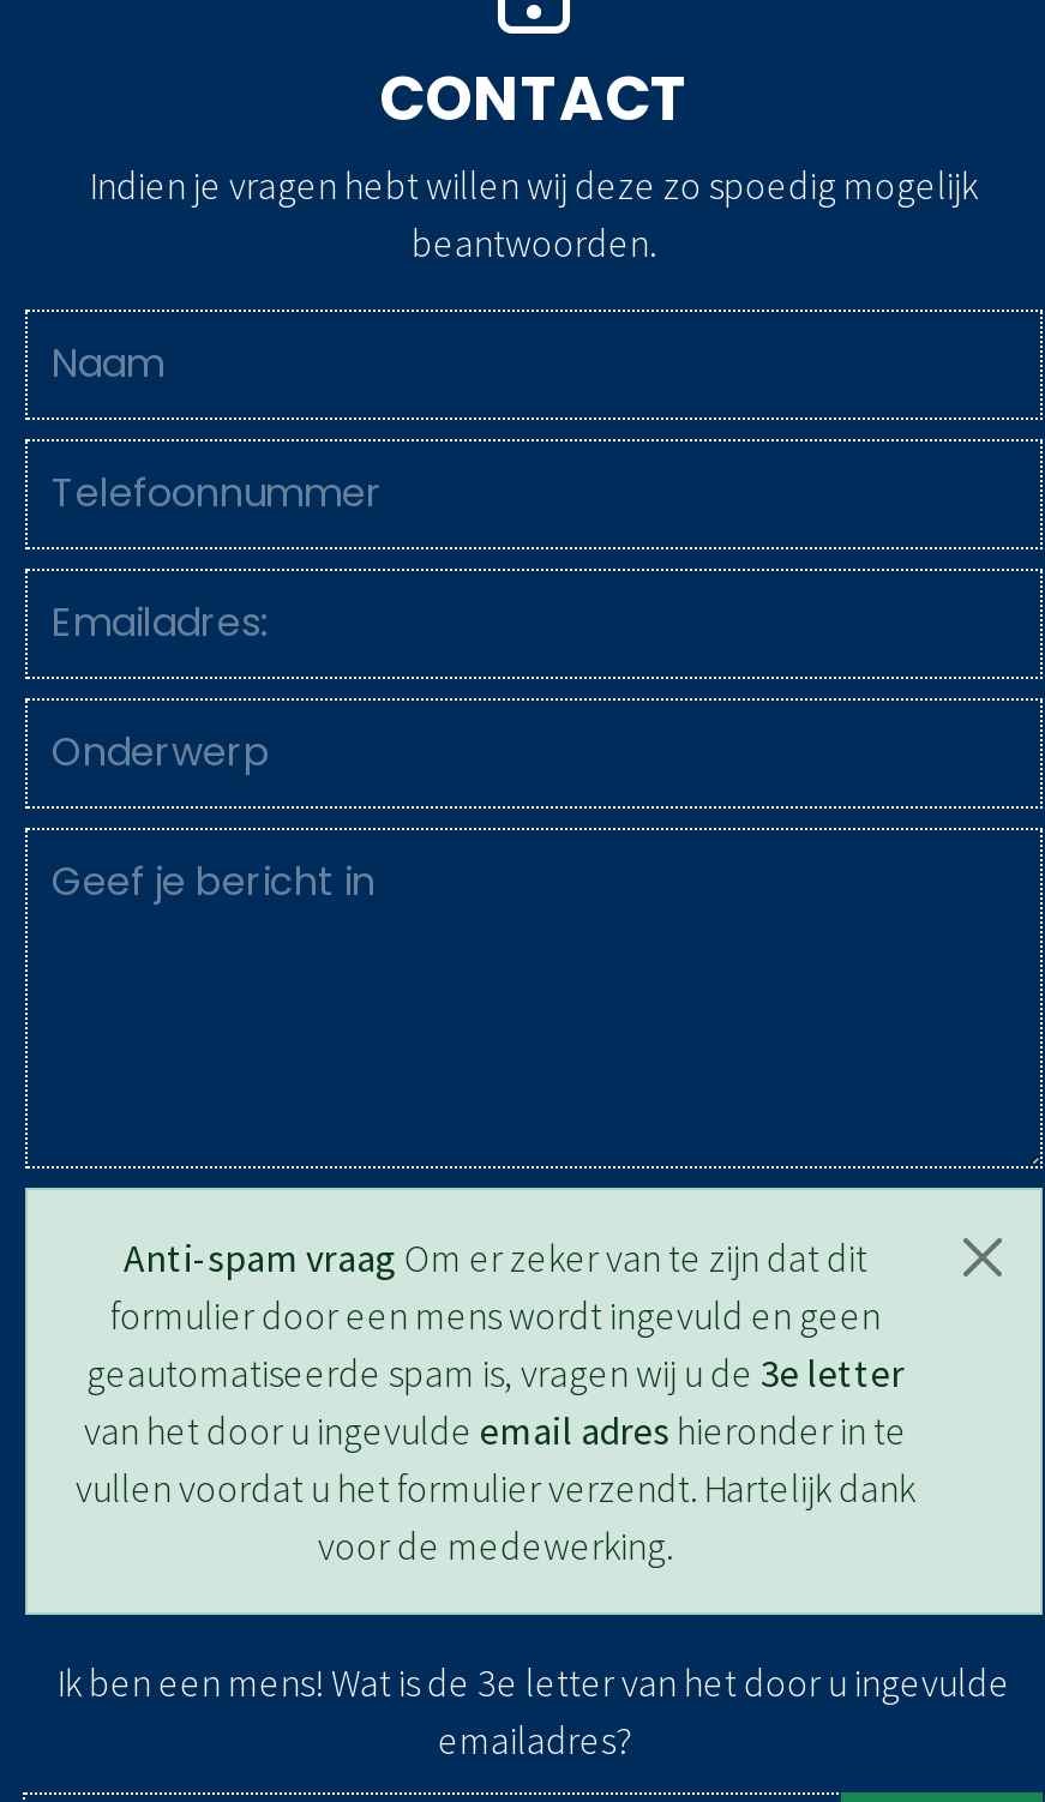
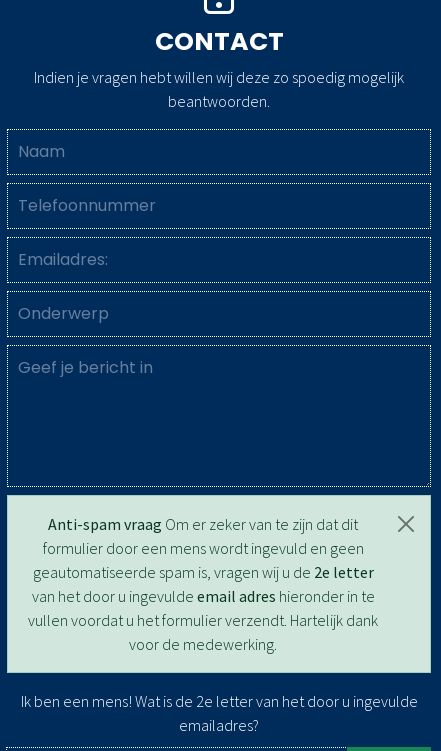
- geautomatiseerde spam is, vragen wij u de 3e letter
+ geautomatiseerde spam is, vragen wij u de 2e letter

- Ik ben een mens! Wat is de 3e letter van het door u ingevulde
+ Ik ben een mens! Wat is de 2e letter van het door u ingevulde
